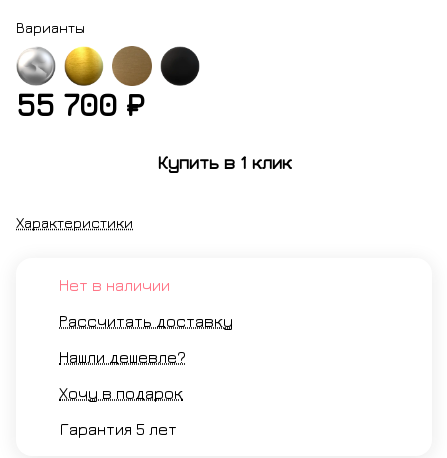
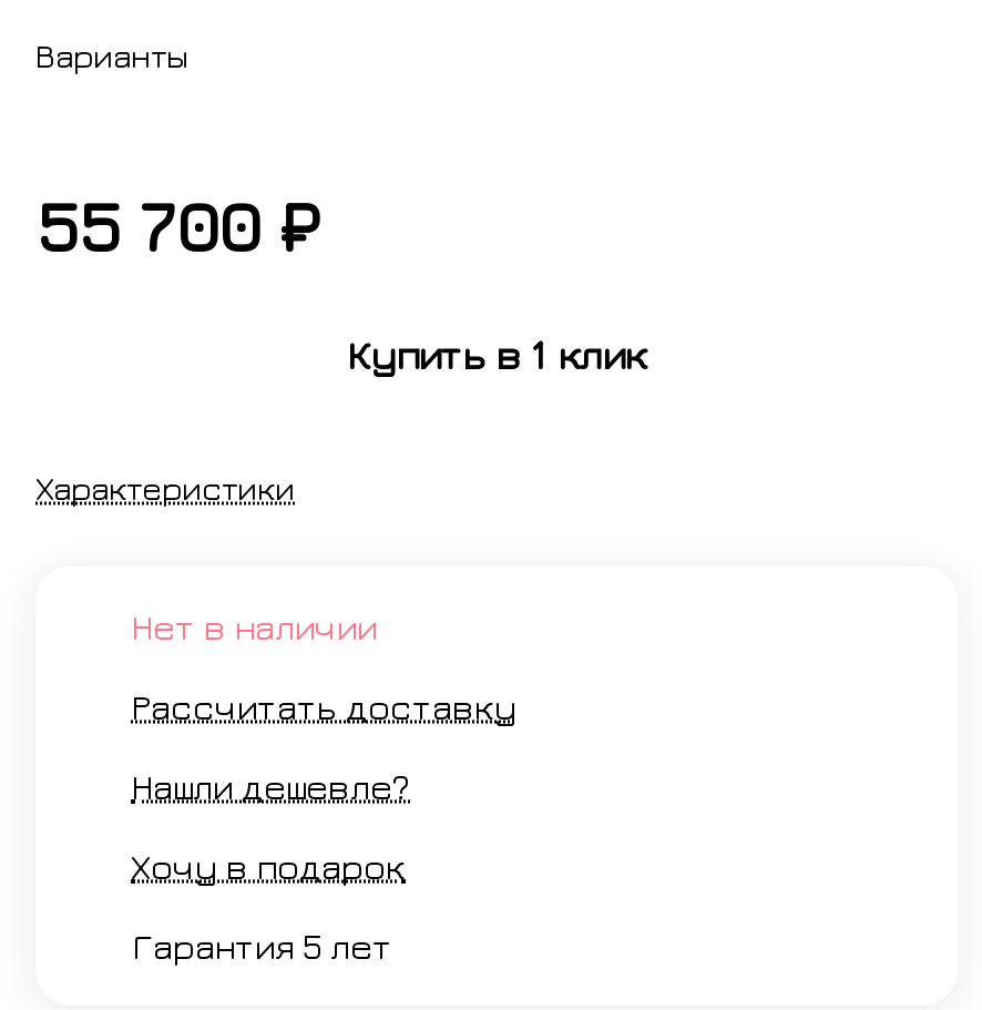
- [image]

- [image]

- [image]

- [image]
